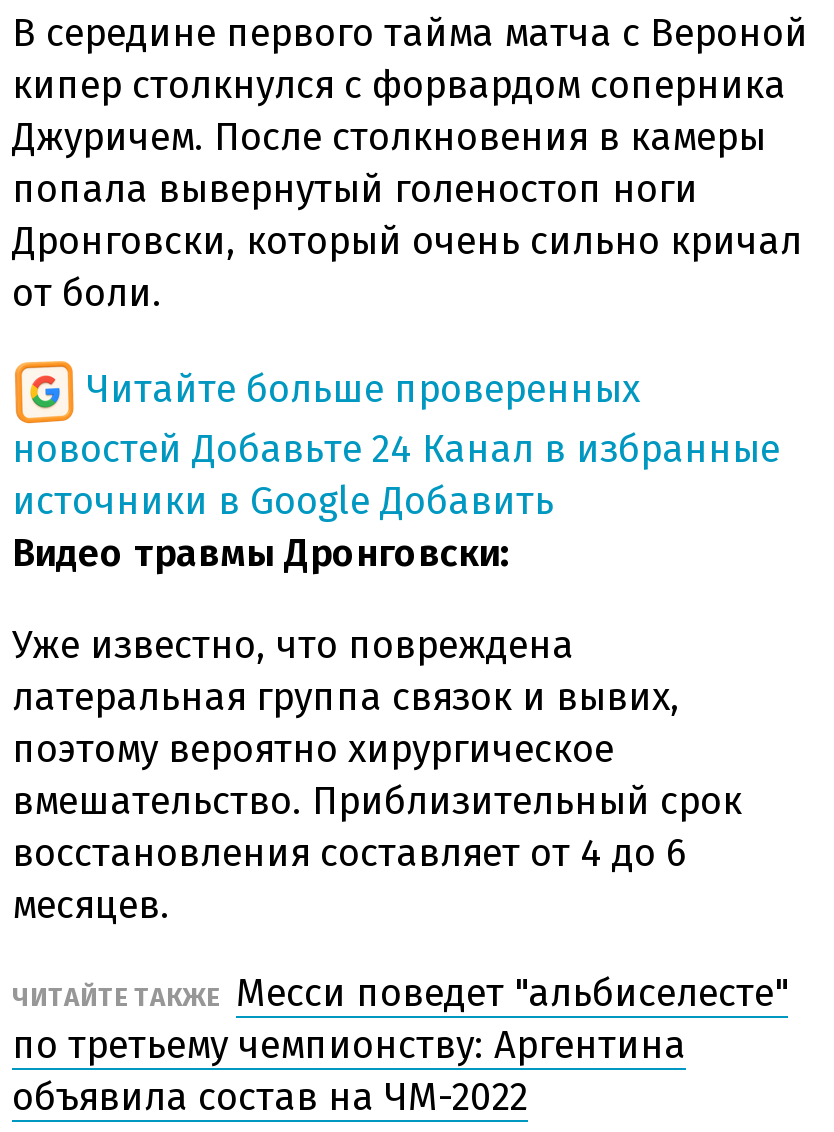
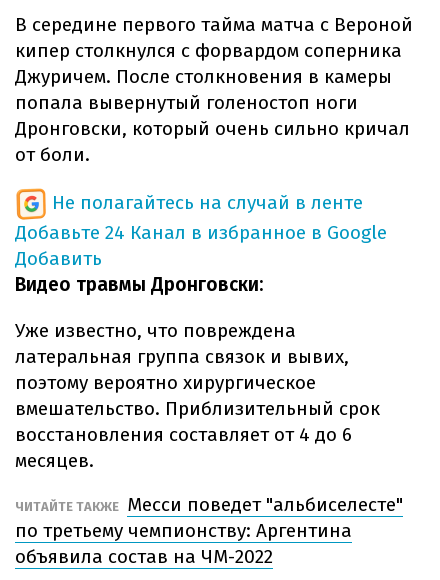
- Читайте больше проверенных
- новостей Добавьте 24 Канал в избранные
- источники в Google Добавить
+ Не полагайтесь на случай в ленте
+ Добавьте 24 Канал в избранное в Google
+ Добавить
